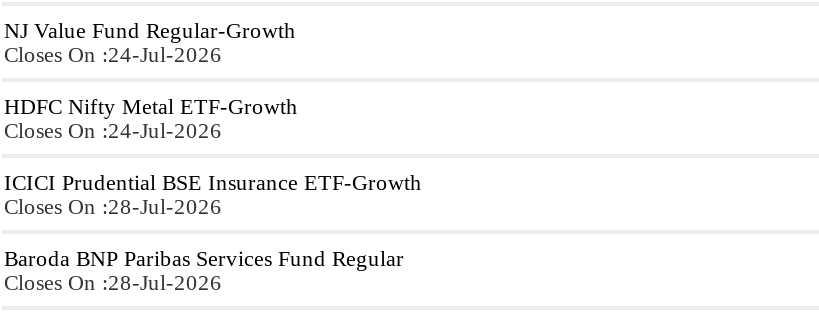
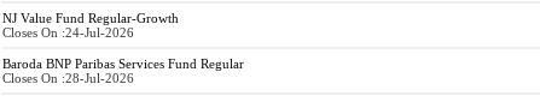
- HDFC Nifty Metal ETF-Growth
- Closes On :24-Jul-2026
- ICICI Prudential BSE Insurance ETF-Growth
- Closes On :28-Jul-2026
